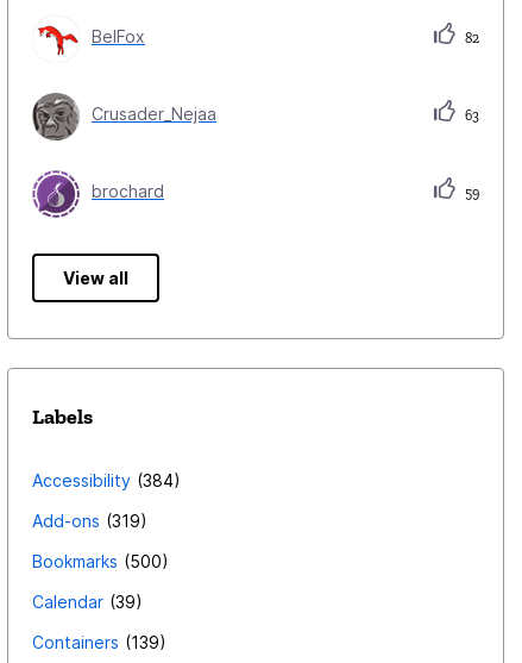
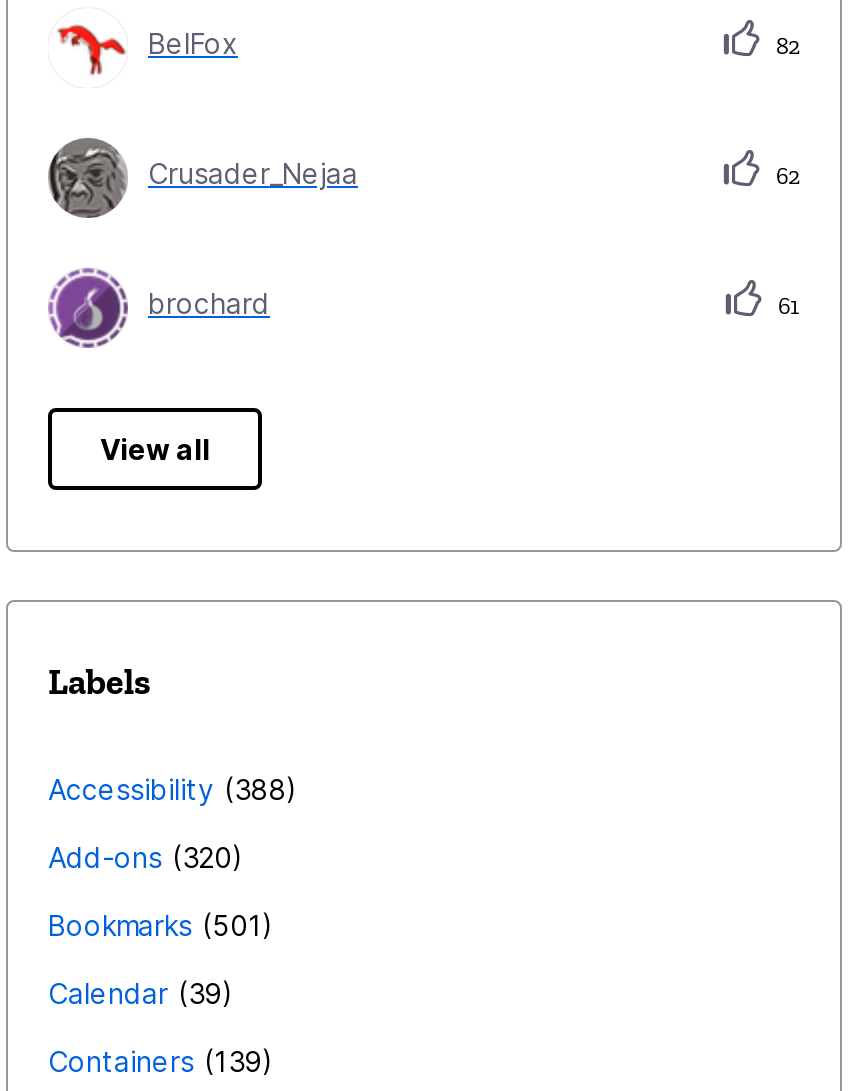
- 63
+ 62

- 59
+ 61

- Accessibility 384
+ Accessibility 388

- Add-ons 319
+ Add-ons 320

- Bookmarks 500
+ Bookmarks 501
